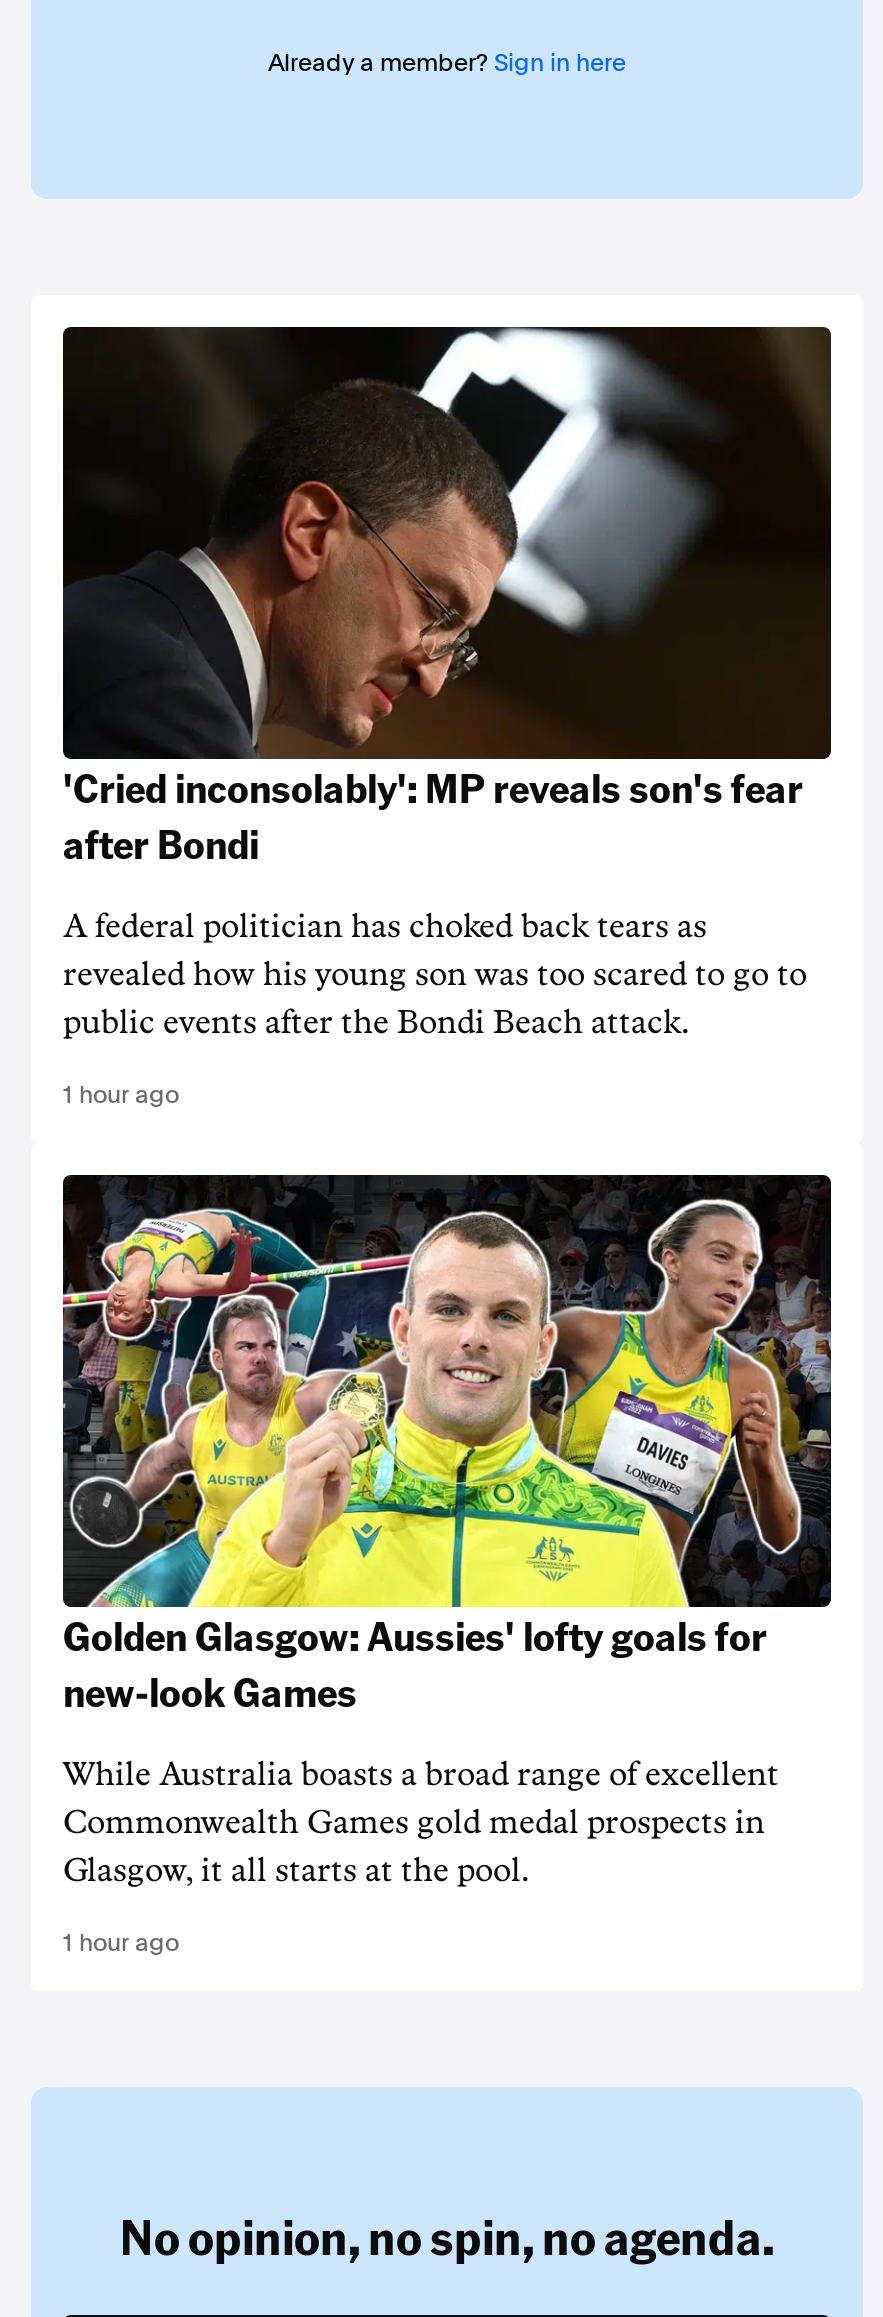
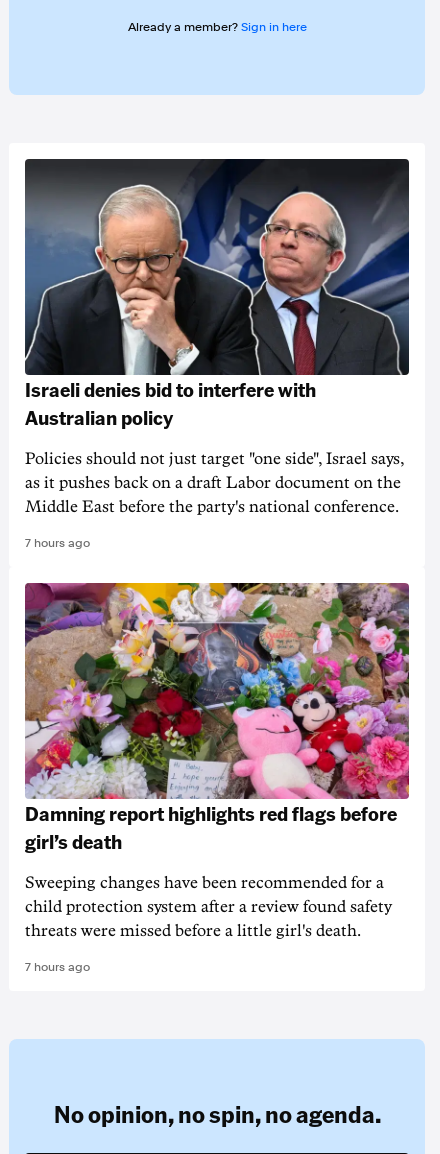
- [image]
- 'Cried inconsolably': MP reveals son's fear
- after Bondi
+ [image]
+ Israeli denies bid to interfere with
+ Australian policy

- A federal politician has choked back tears as
+ Policies should not just target "one side", Israel says,

- revealed how his young son was too scared to go to
+ as it pushes back on a draft Labor document on the

- public events after the Bondi Beach attack.
+ Middle East before the party's national conference.

- 1 hour ago
+ 7 hours ago

- [image]
- Golden Glasgow: Aussies' lofty goals for
- new-look Games
+ [image]
+ Damning report highlights red flags before
+ girl’s death

- While Australia boasts a broad range of excellent
+ Sweeping changes have been recommended for a

- Commonwealth Games gold medal prospects in
+ child protection system after a review found safety

- Glasgow, it all starts at the pool.
+ threats were missed before a little girl's death.

- 1 hour ago
+ 7 hours ago
